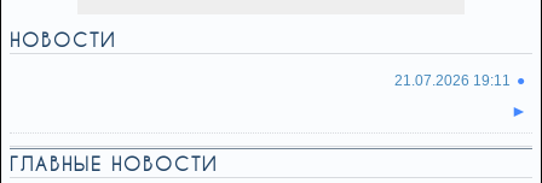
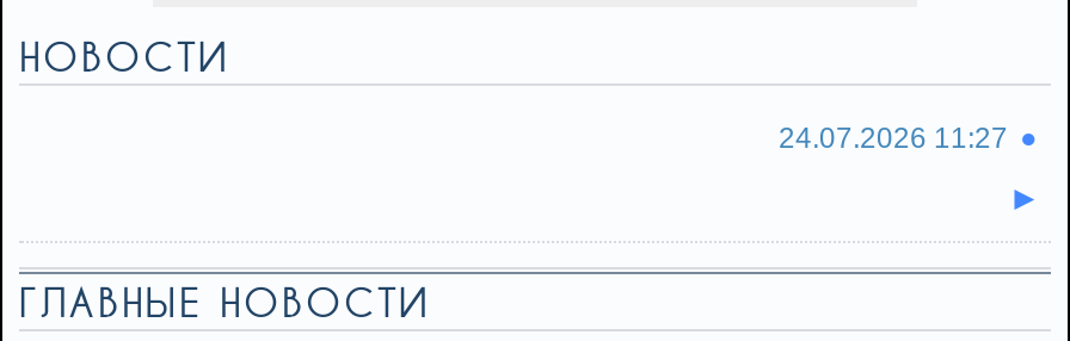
- 21.07.2026 19:11
+ 24.07.2026 11:27
